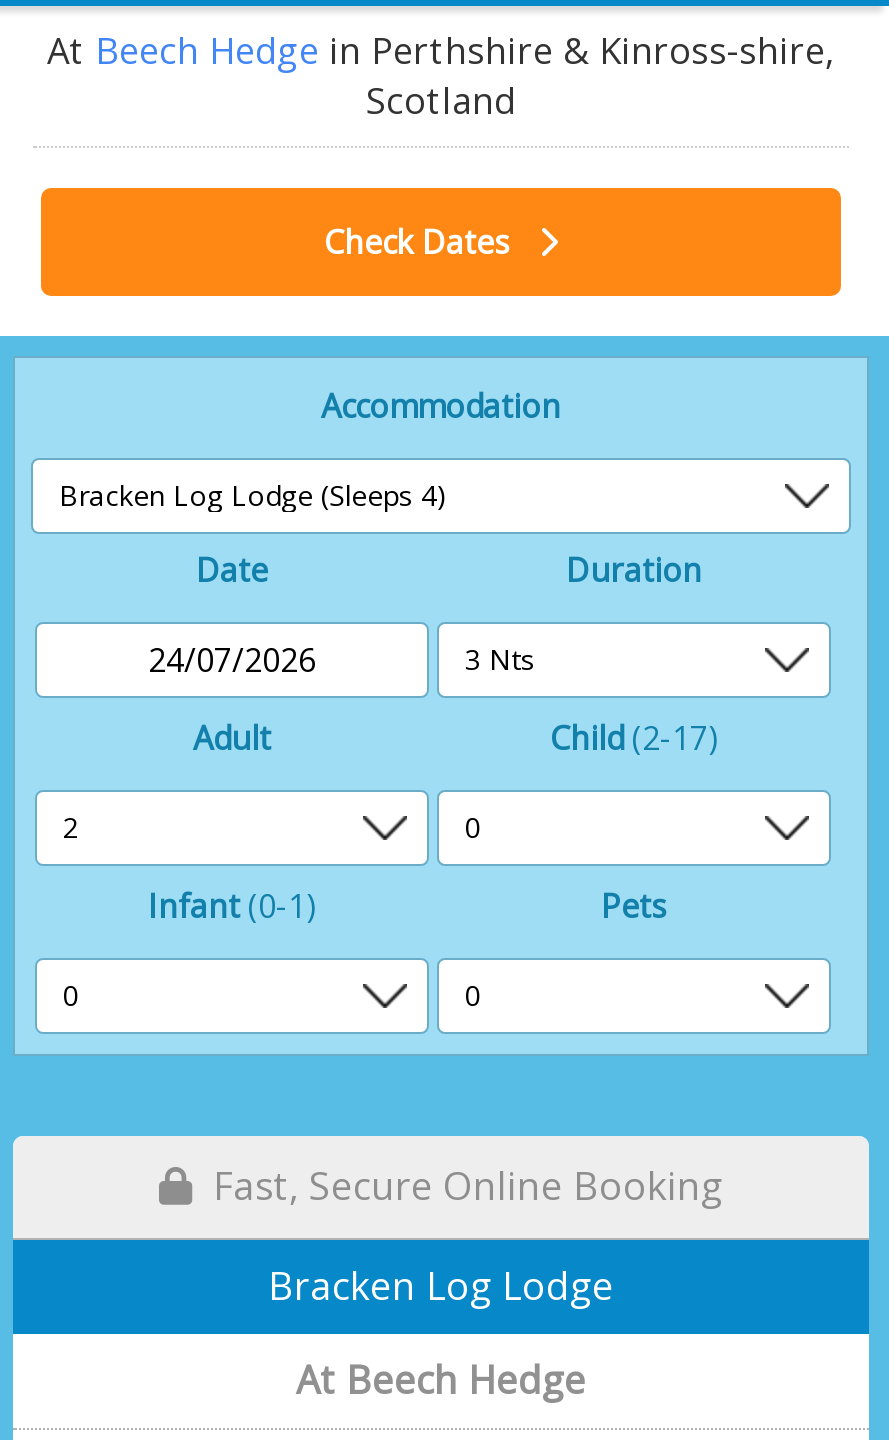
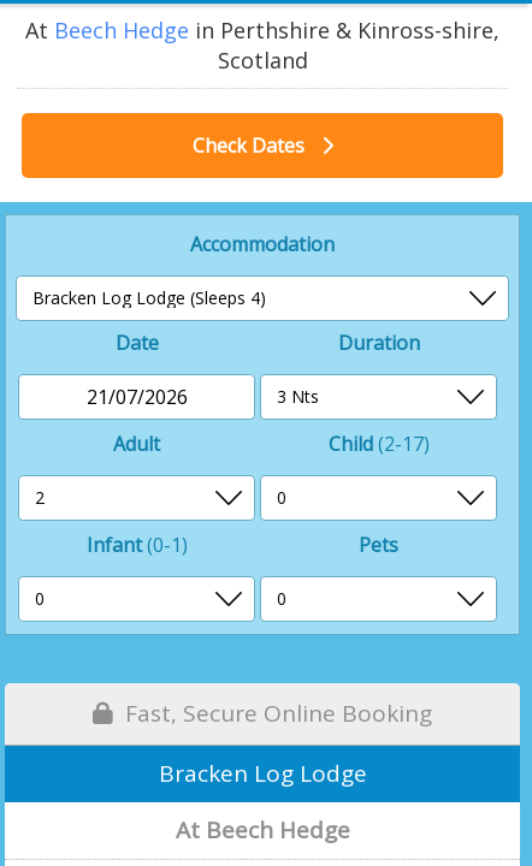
- 24/07/2026
+ 21/07/2026
